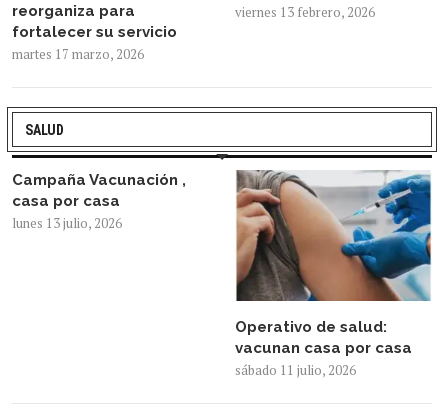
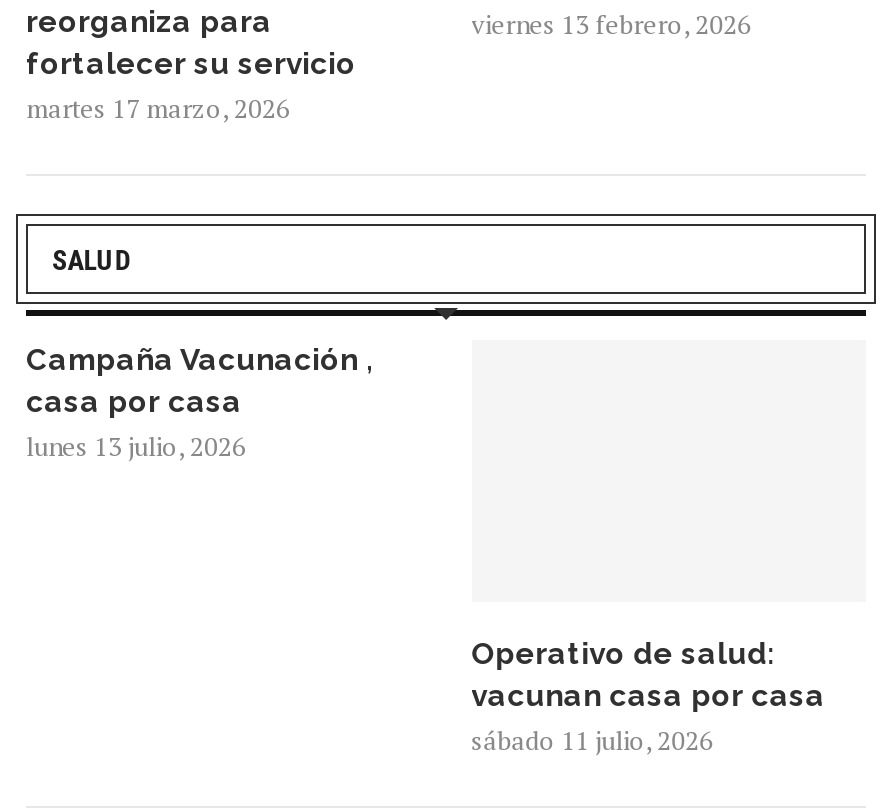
- [image]
